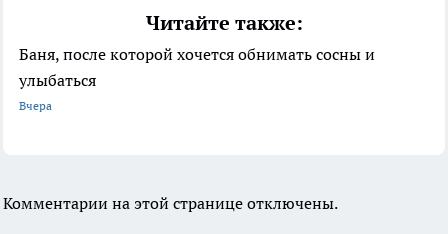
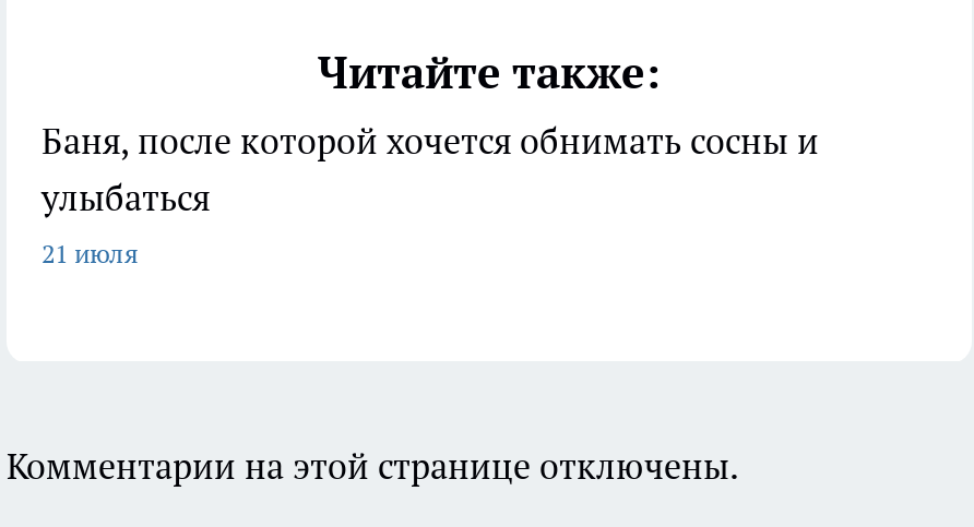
- Вчера
+ 21 июля
